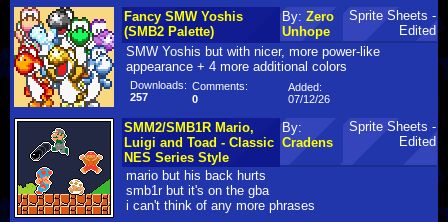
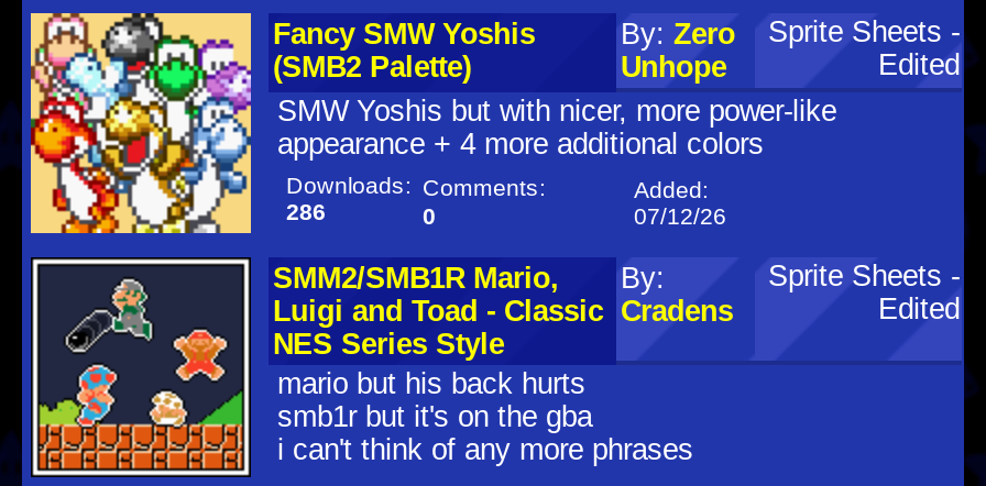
- 257
+ 286
